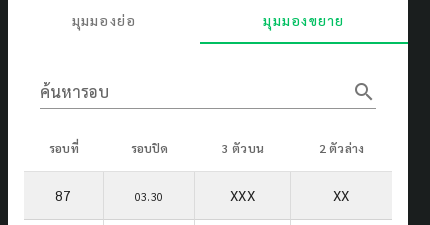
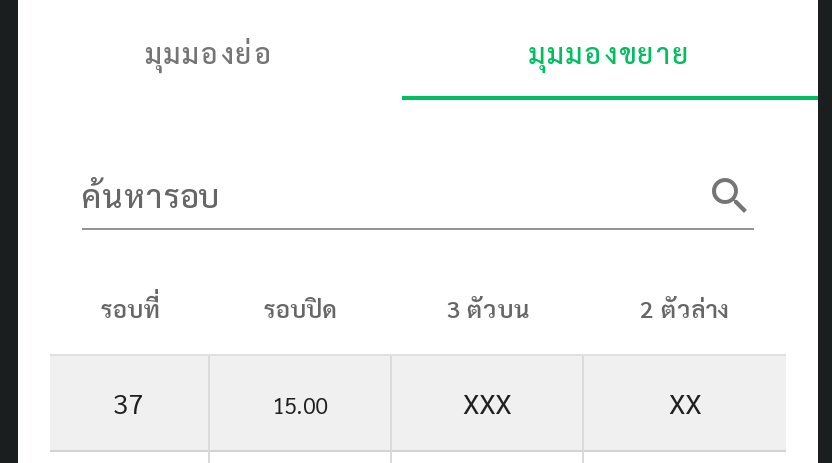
- 87
+ 37

- 03.30
+ 15.00
